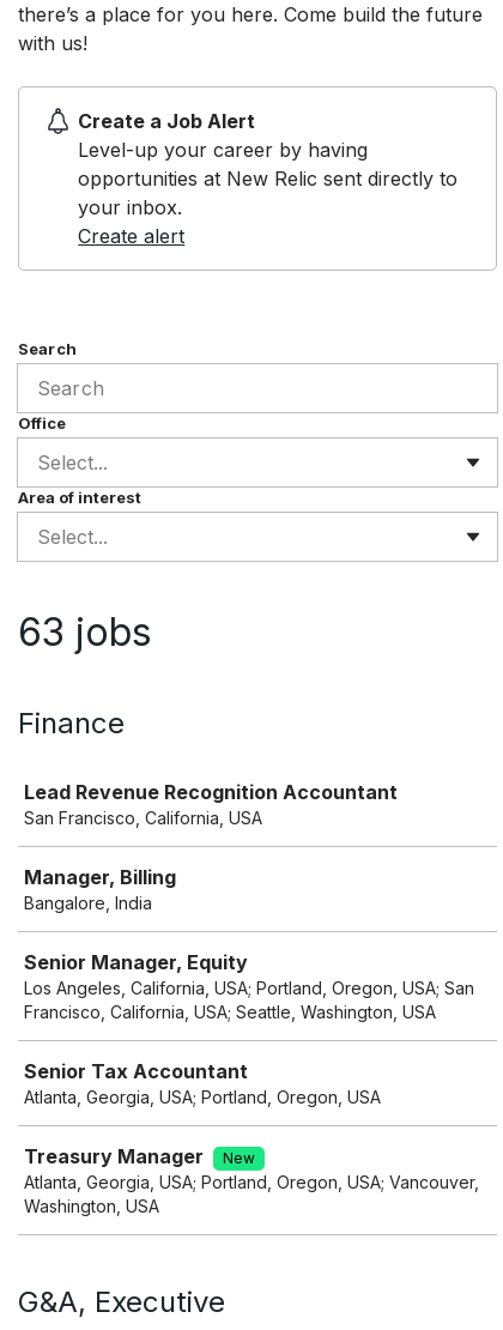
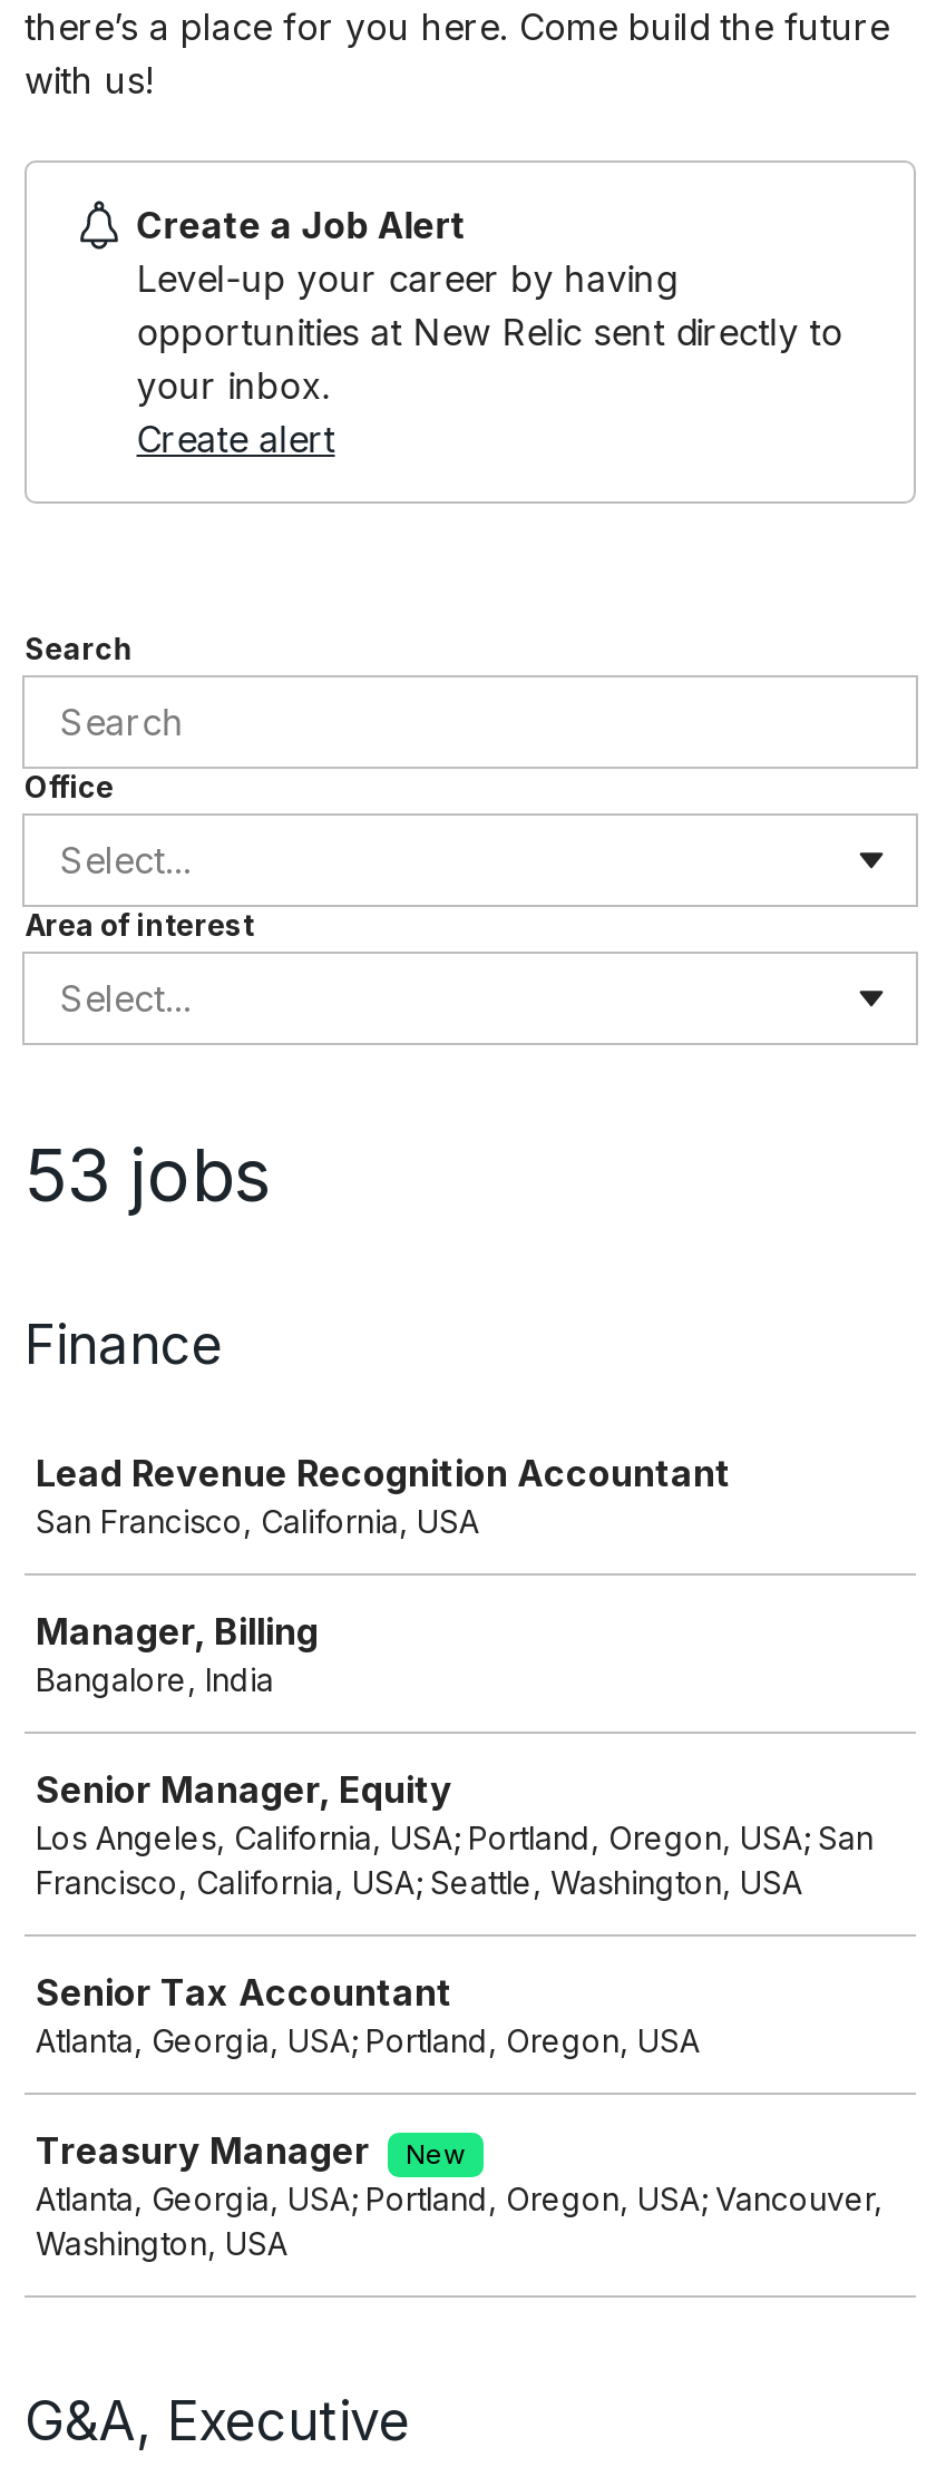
- 63 jobs
+ 53 jobs
